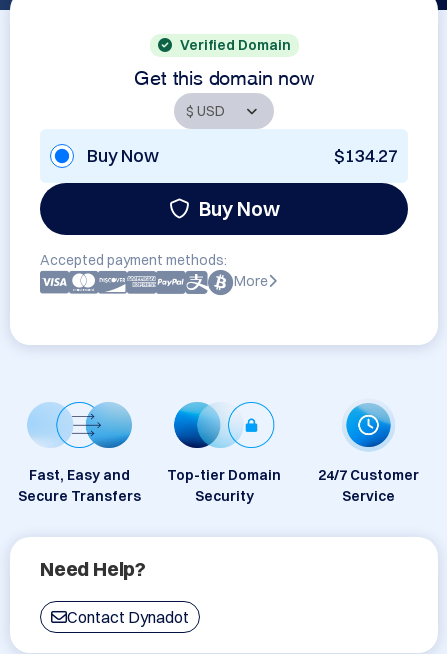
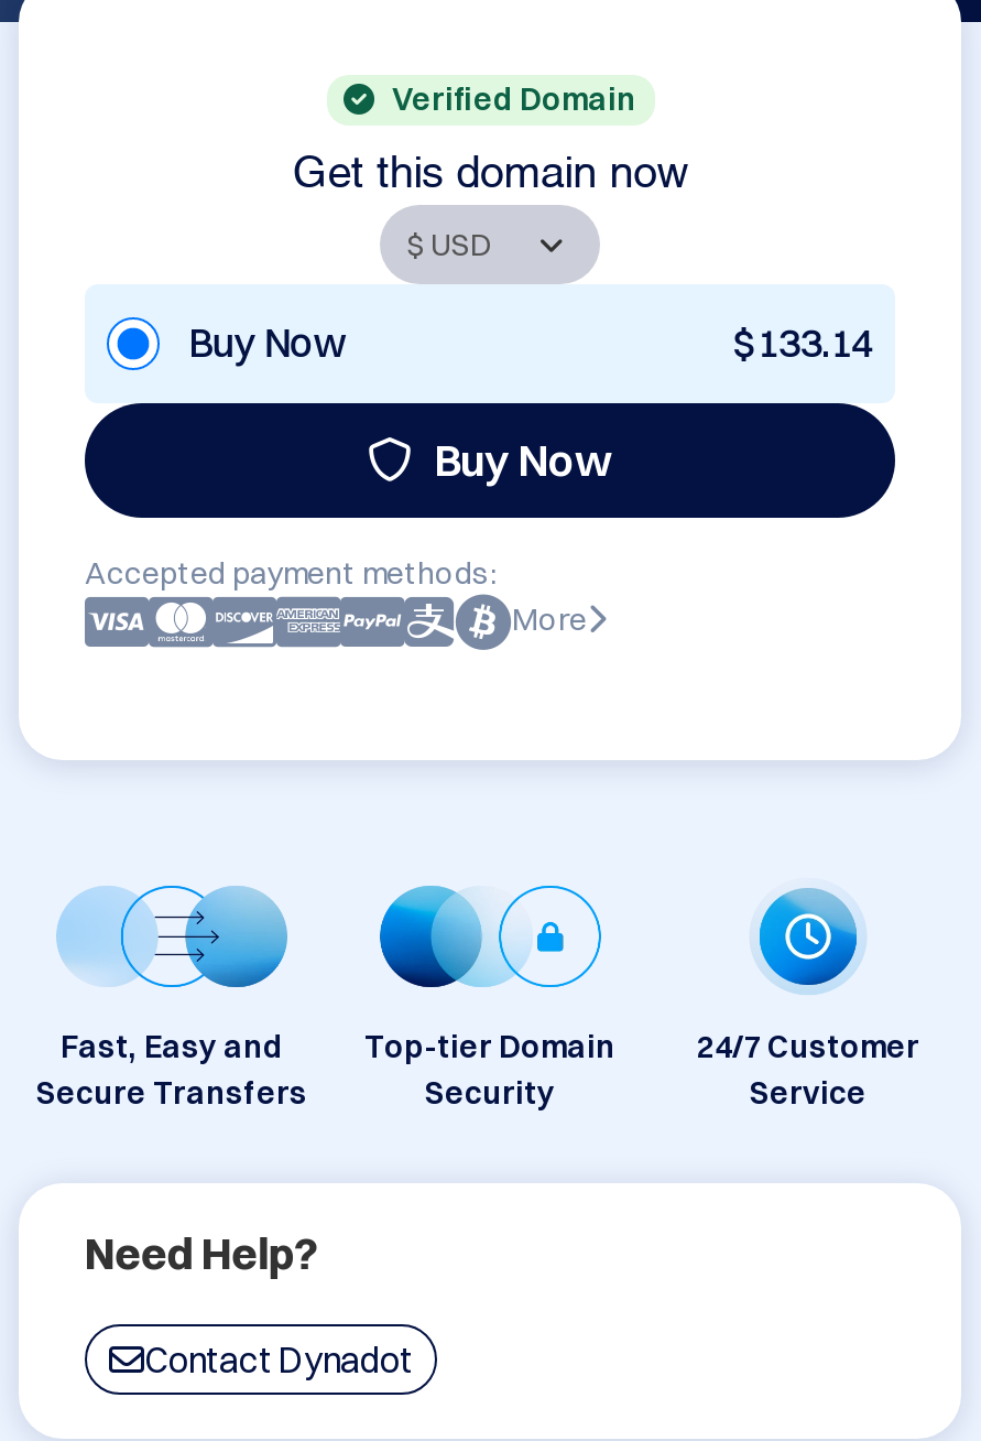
- $134.27
+ $133.14
